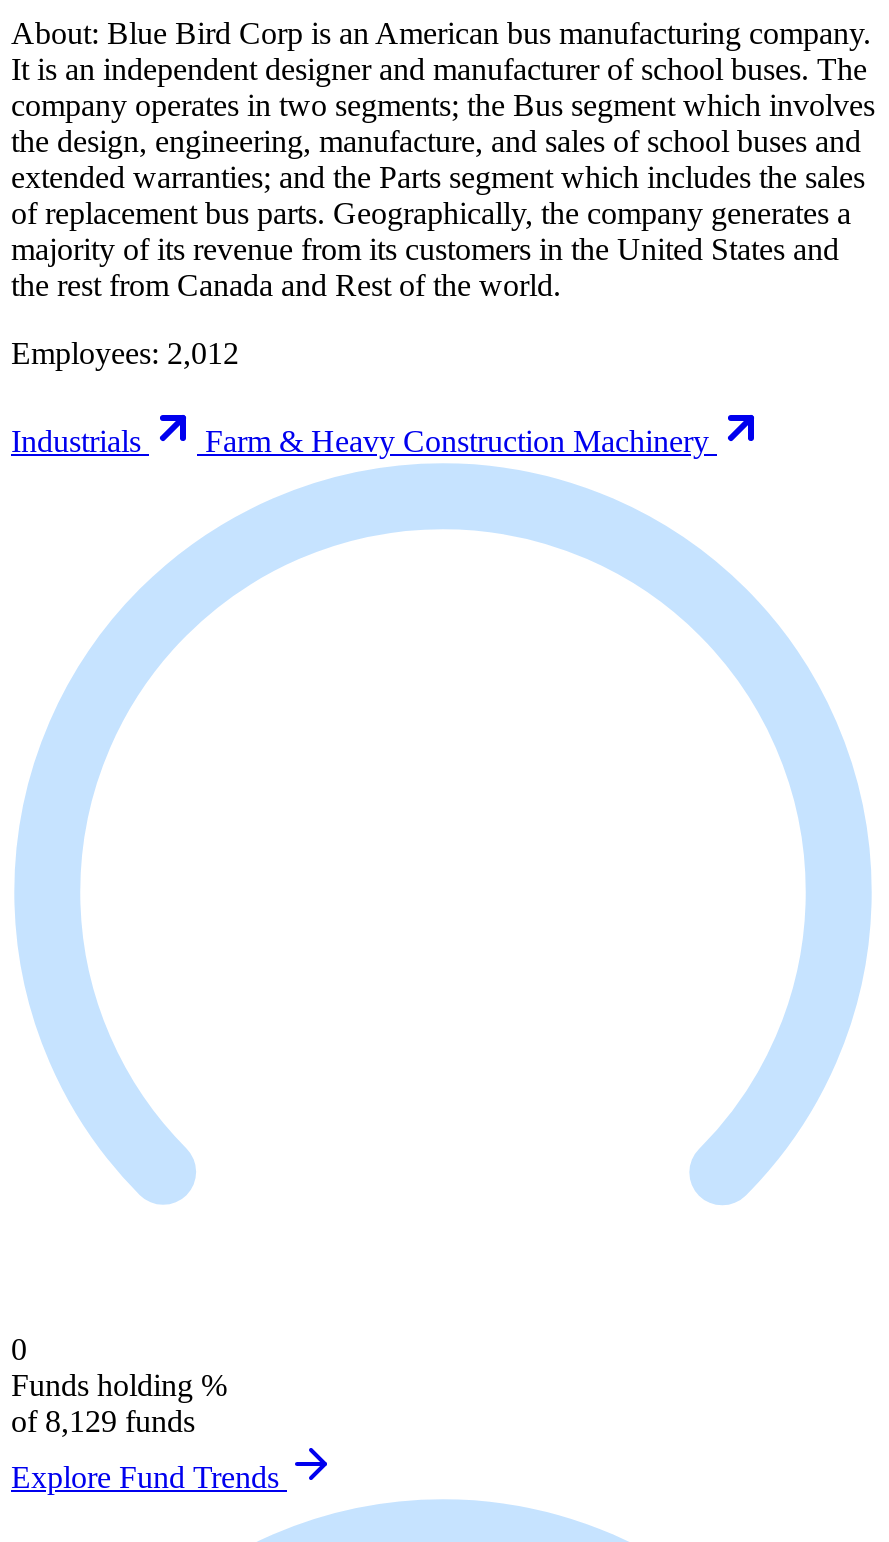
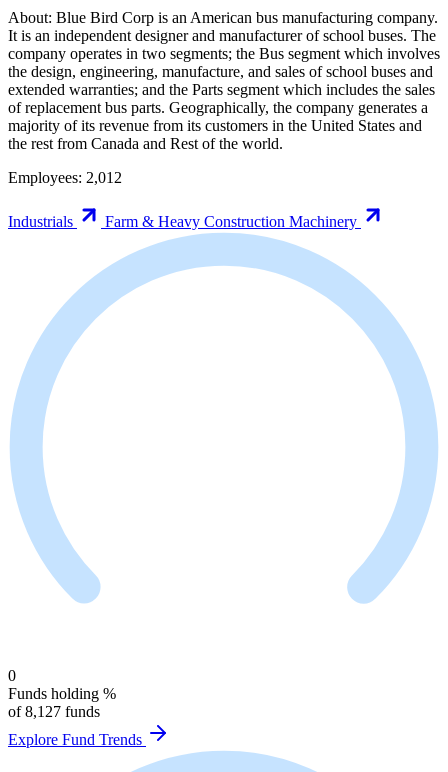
- of 8,129 funds
+ of 8,127 funds
